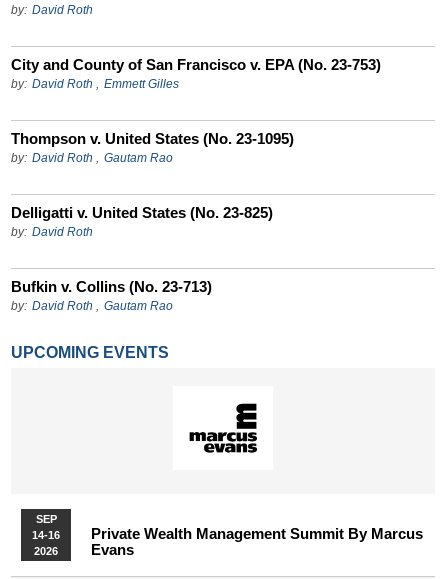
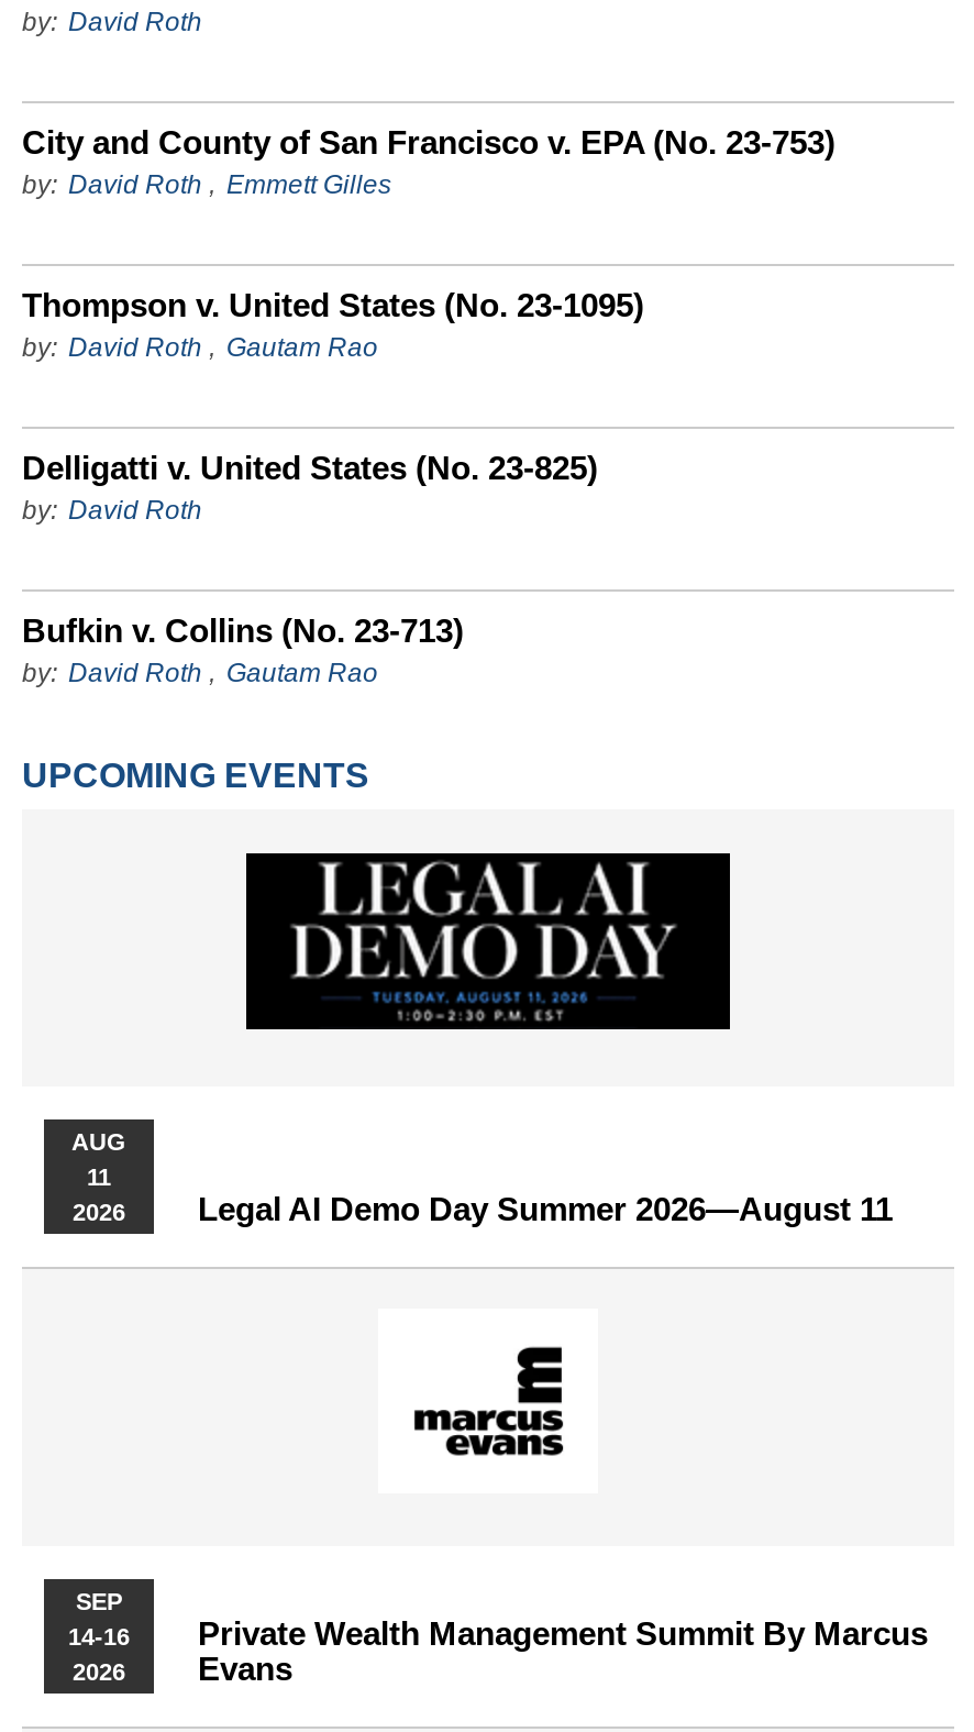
+ AUG
+ 11
+ 2026
+ Legal AI Demo Day Summer 2026—August 11

+ [image]
